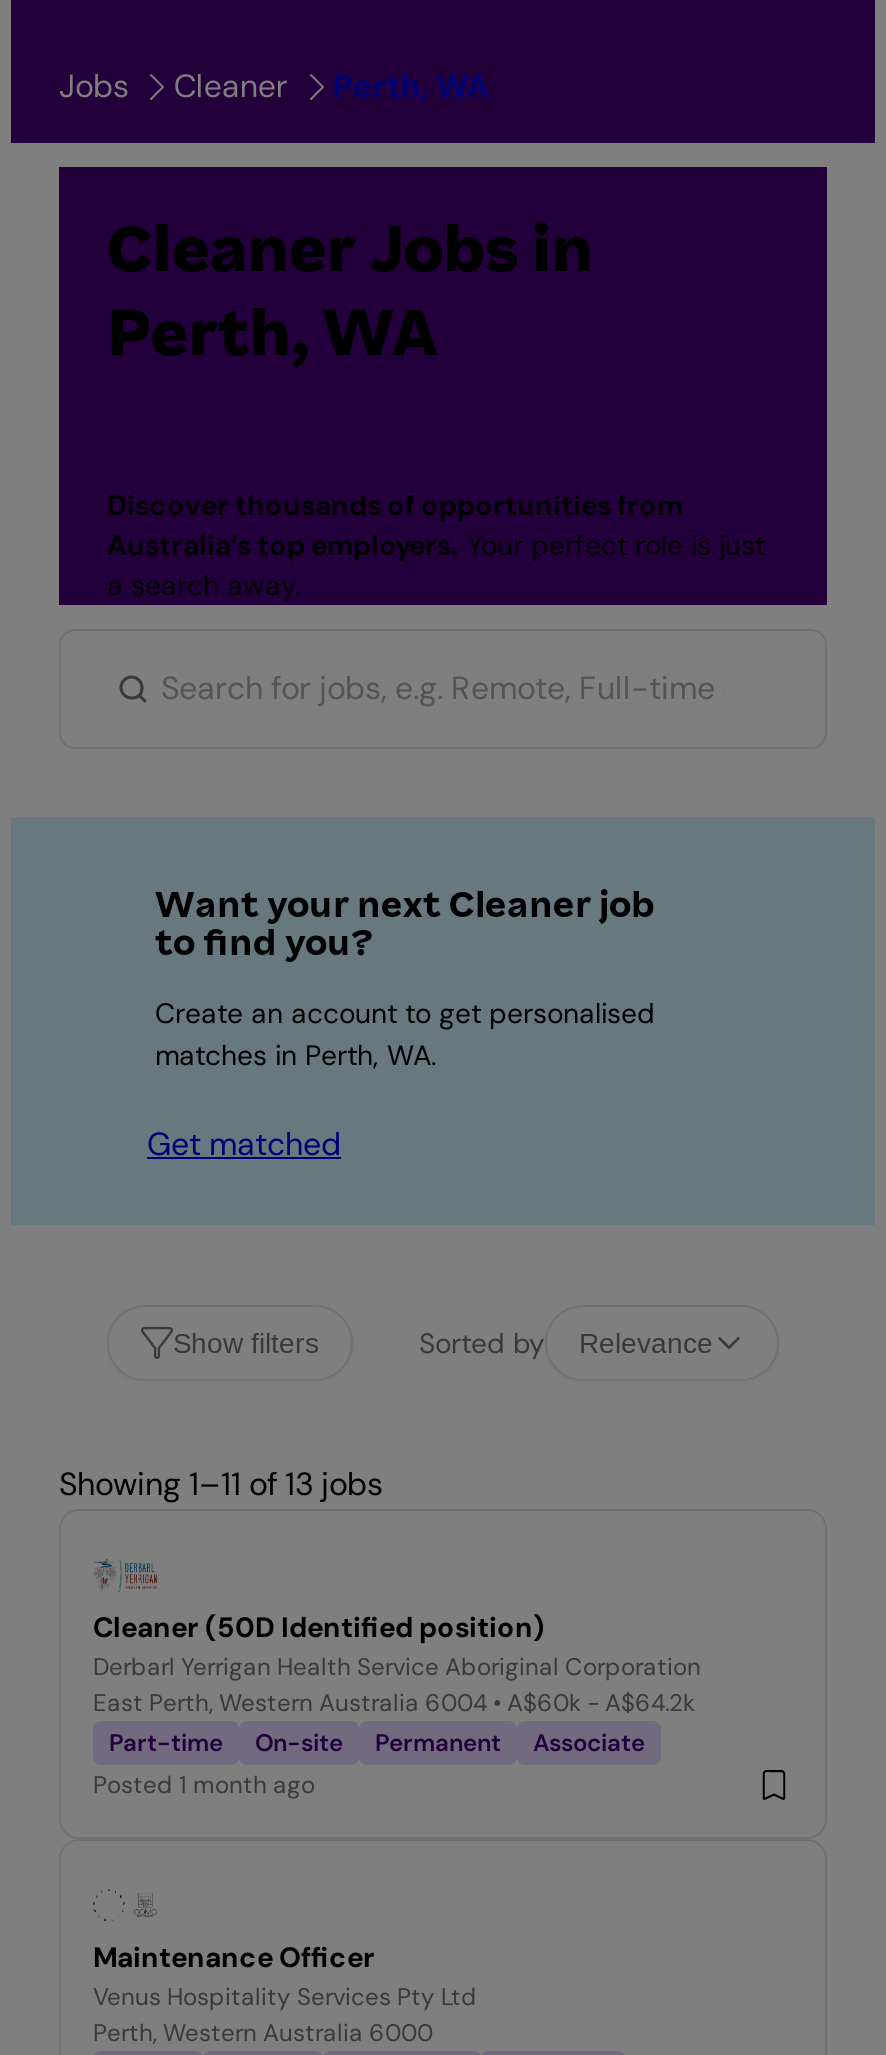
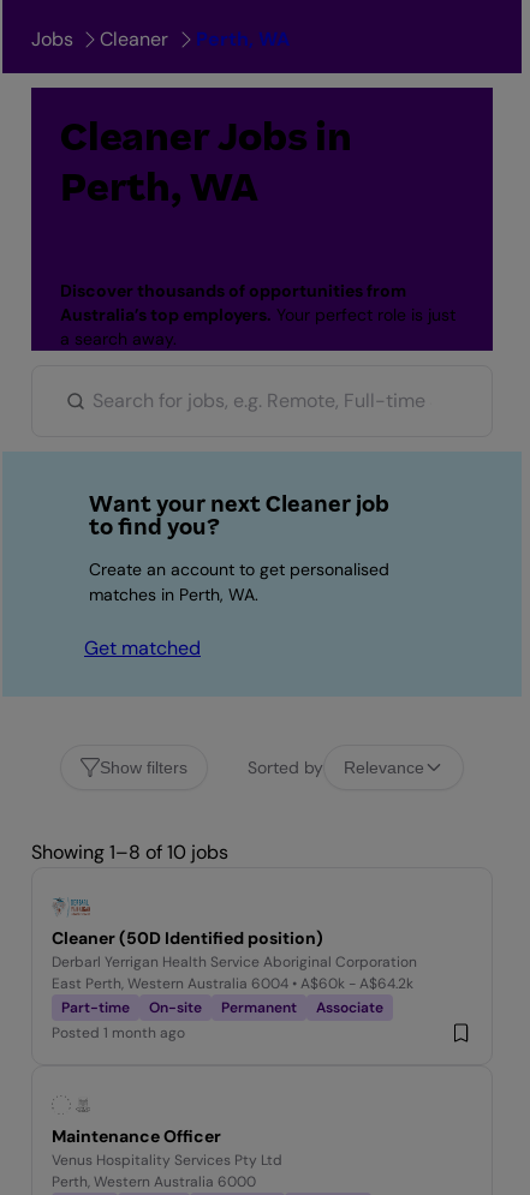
- Showing 1–11 of 13 jobs
+ Showing 1–8 of 10 jobs
